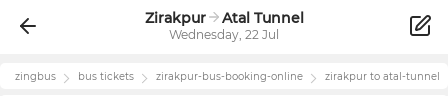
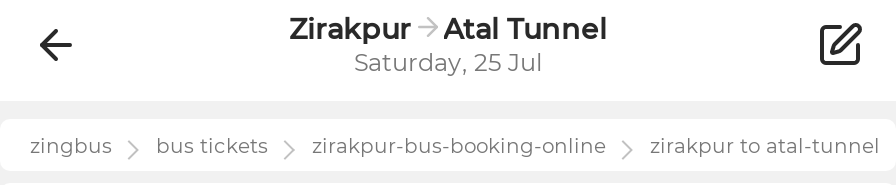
- Wednesday, 22 Jul
+ Saturday, 25 Jul
